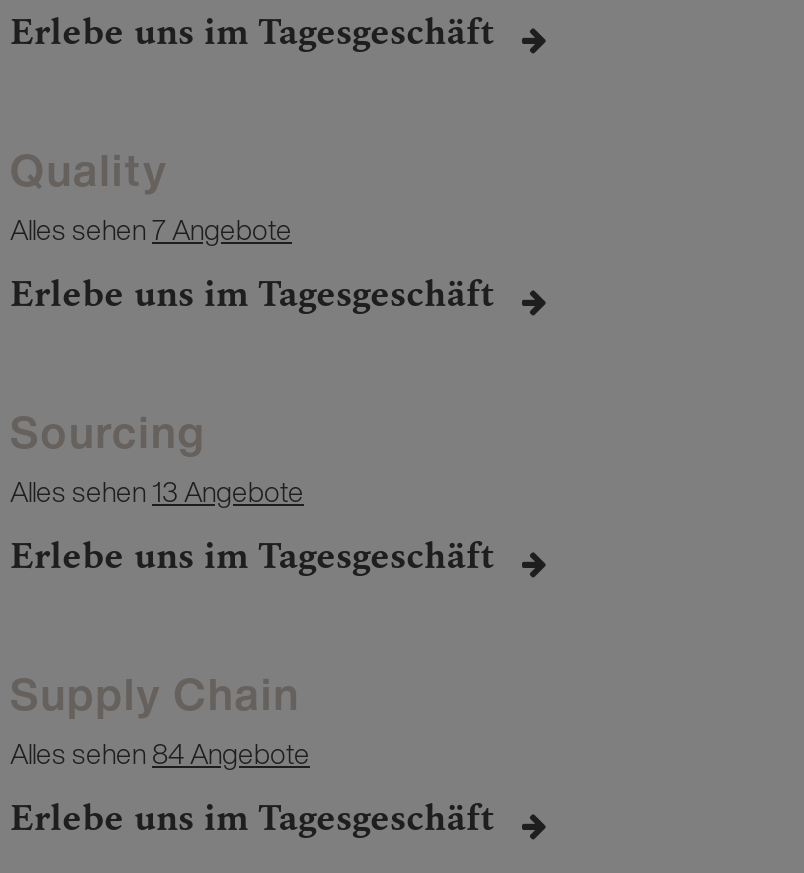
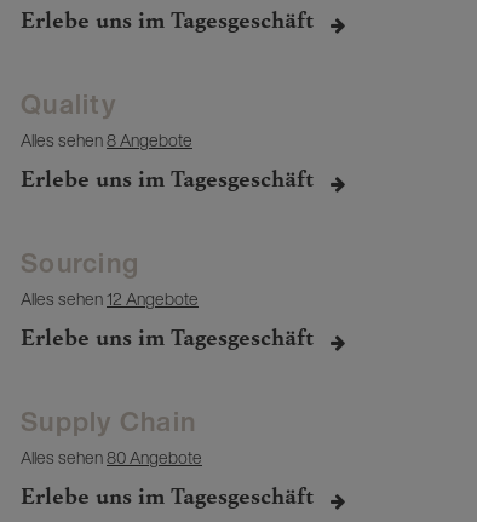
- Alles sehen7 Angebote
+ Alles sehen8 Angebote

- Alles sehen 13 Angebote
+ Alles sehen 12 Angebote

- Alles sehen 84 Angebote
+ Alles sehen 80 Angebote
